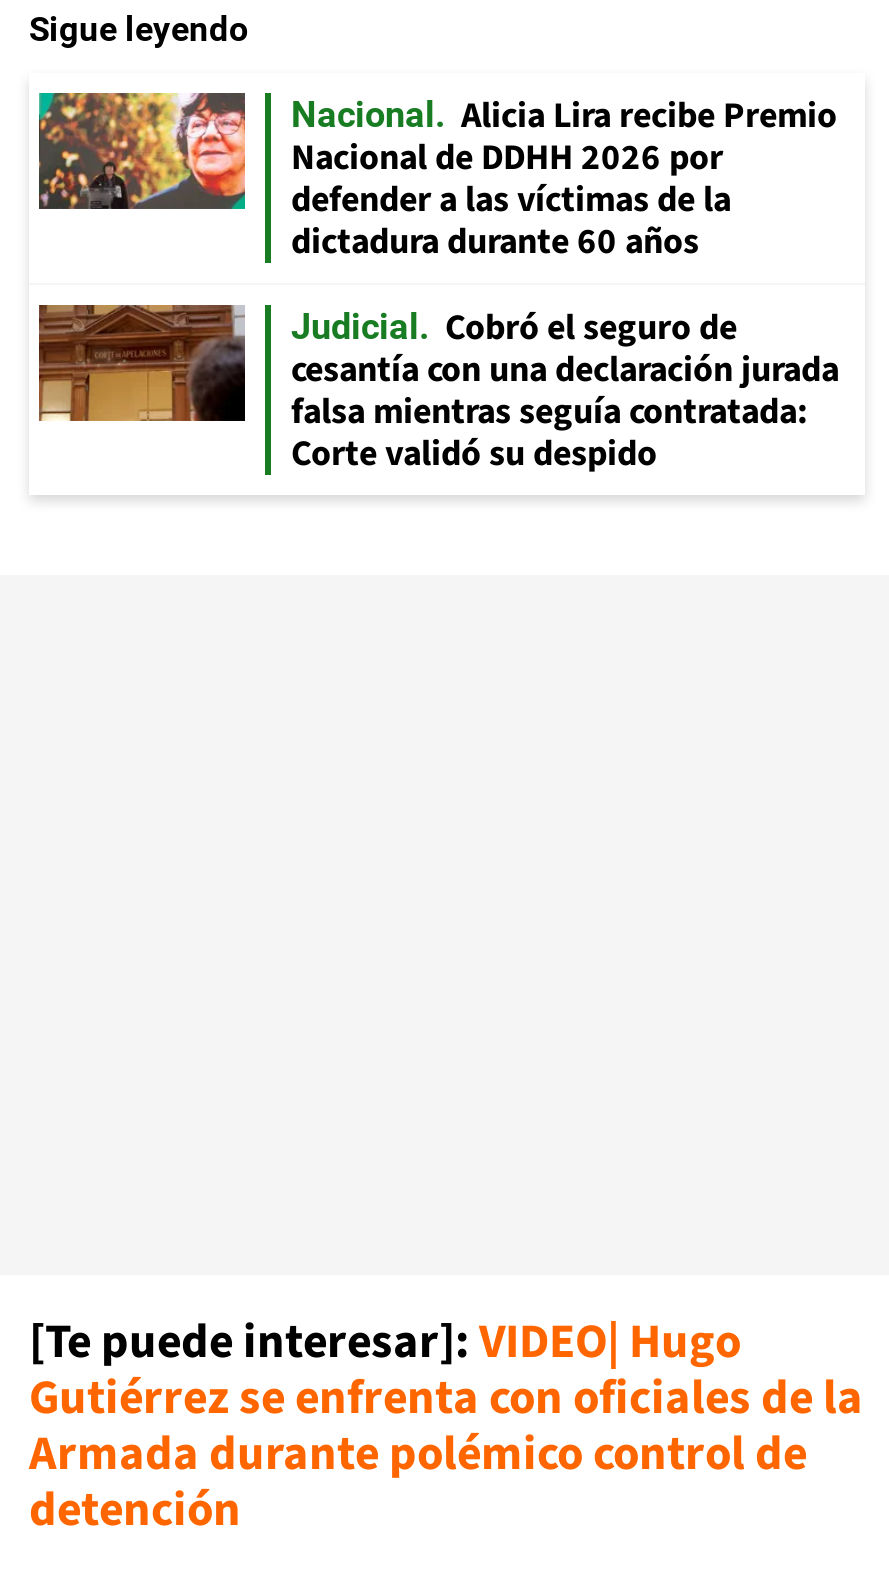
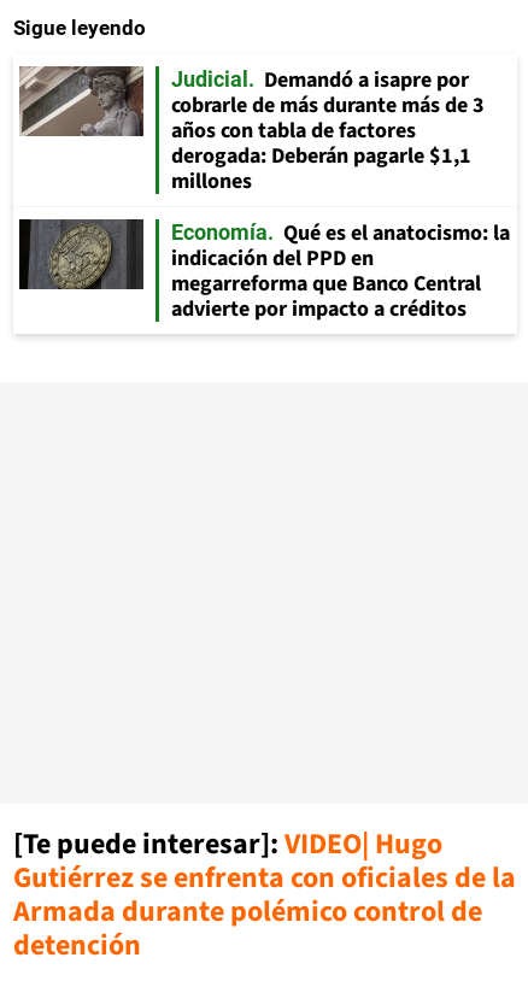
- [image]
+ [image]

- Nacional
- Alicia Lira recibe Premio
- Nacional de DDHH 2026 por
- defender a las víctimas de la
- dictadura durante 60 años

- [image]
- Cobró el seguro de
- cesantía con una declaración jurada
- falsa mientras seguía contratada:
- Corte validó su despido
+ [image]
+ Demandó a isapre por
+ cobrarle de más durante más de 3
+ años con tabla de factores
+ derogada: Deberán pagarle $1,1
+ millones
+ Economía
+ Qué es el anatocismo: la
+ indicación del PPD en
+ megarreforma que Banco Central
+ advierte por impacto a créditos

moved up: Judicial
